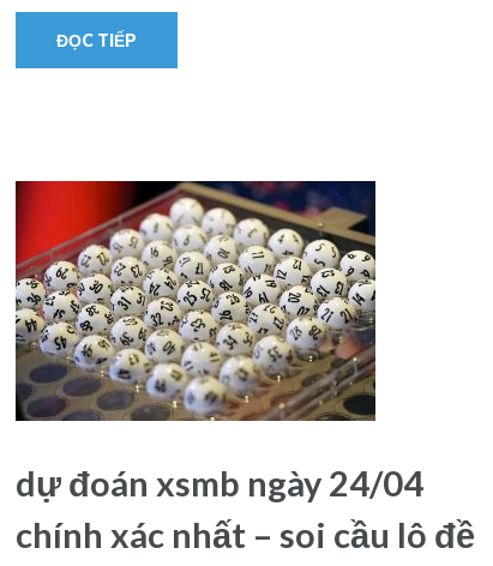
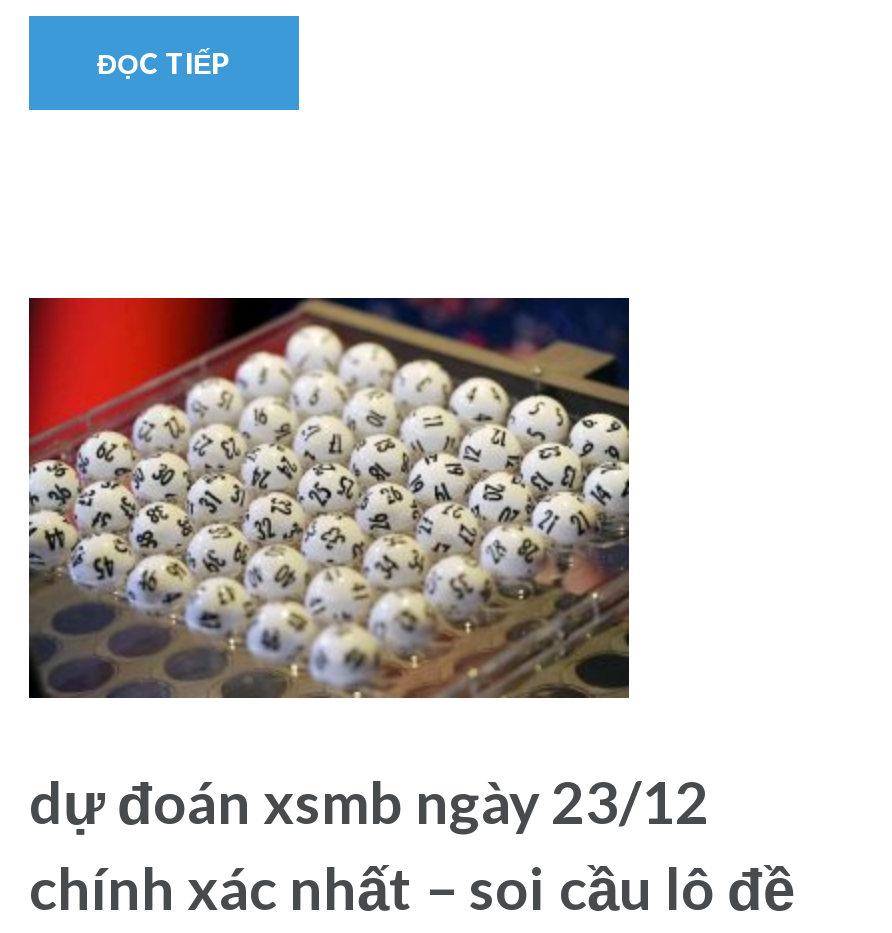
- dự đoán xsmb ngày 24/04
+ dự đoán xsmb ngày 23/12
